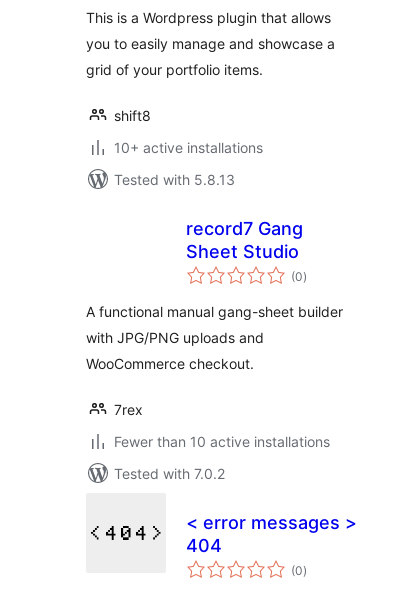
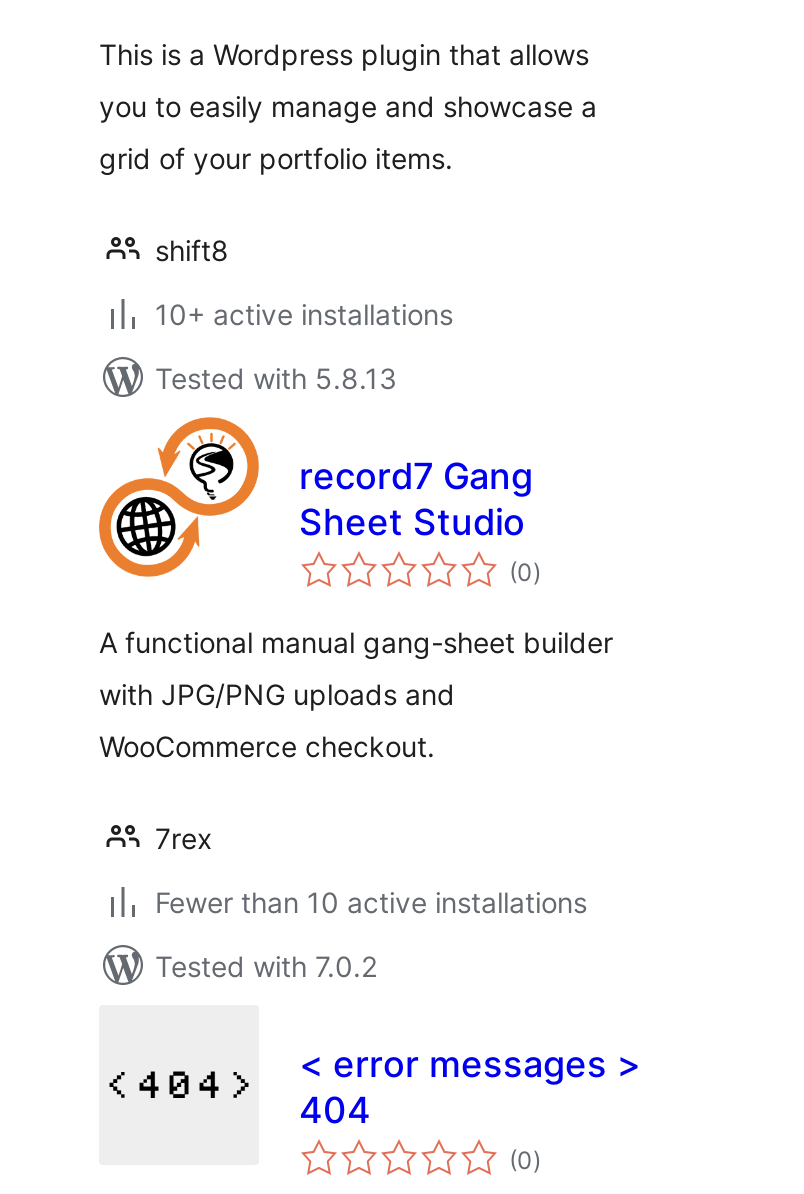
+ [image]
